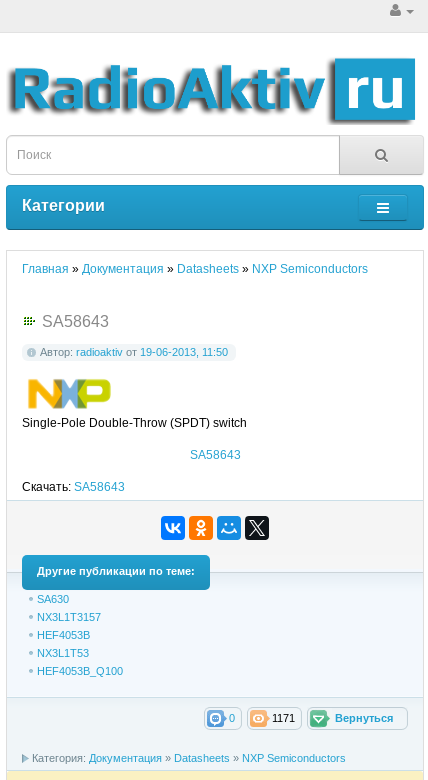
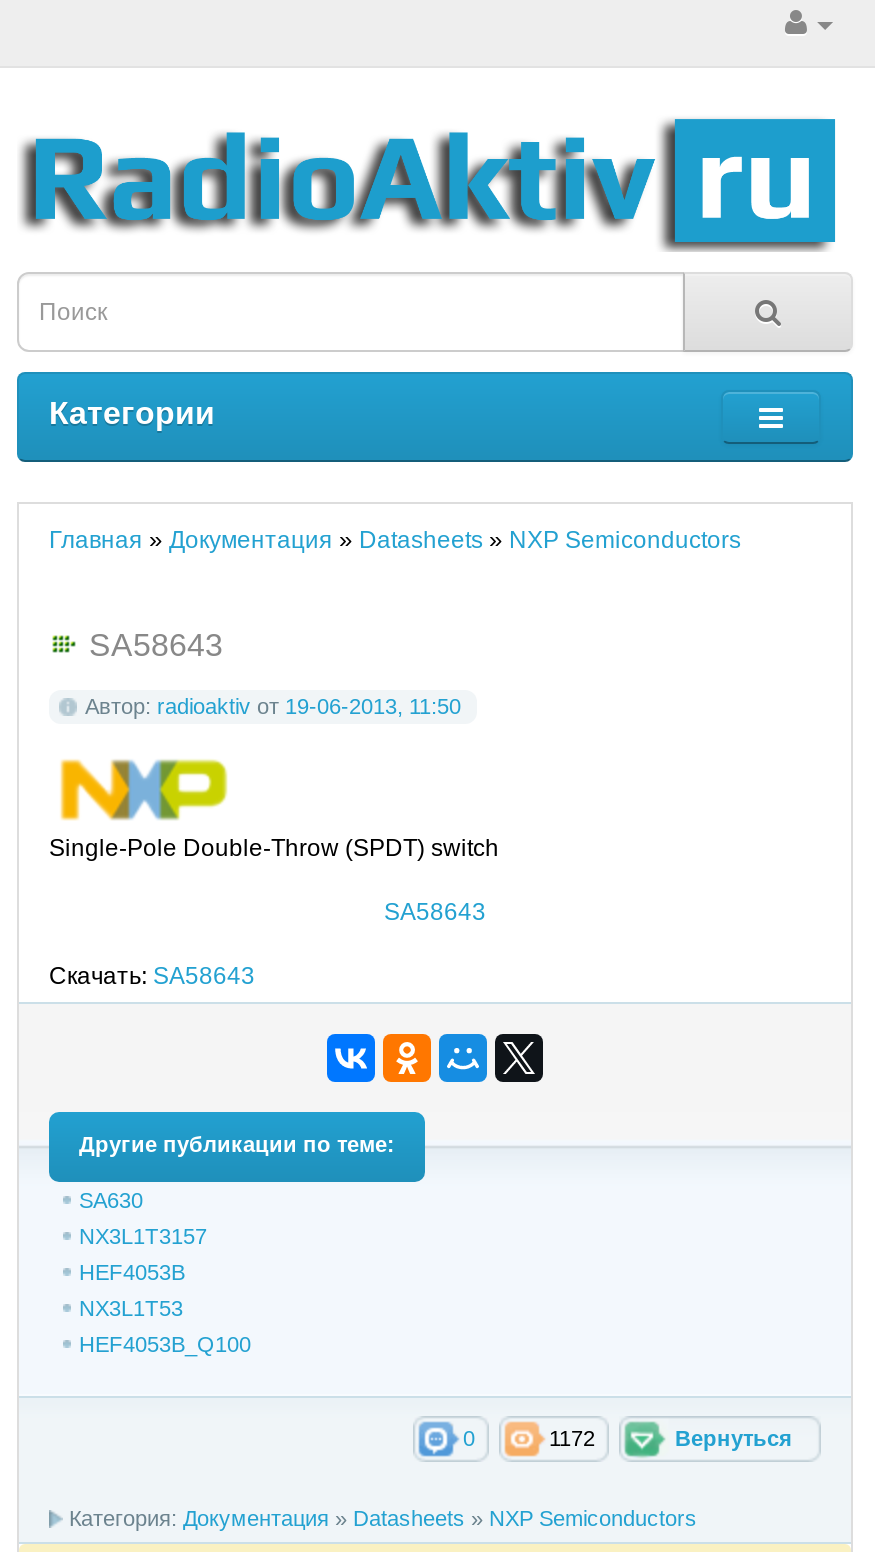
- 1171
+ 1172
